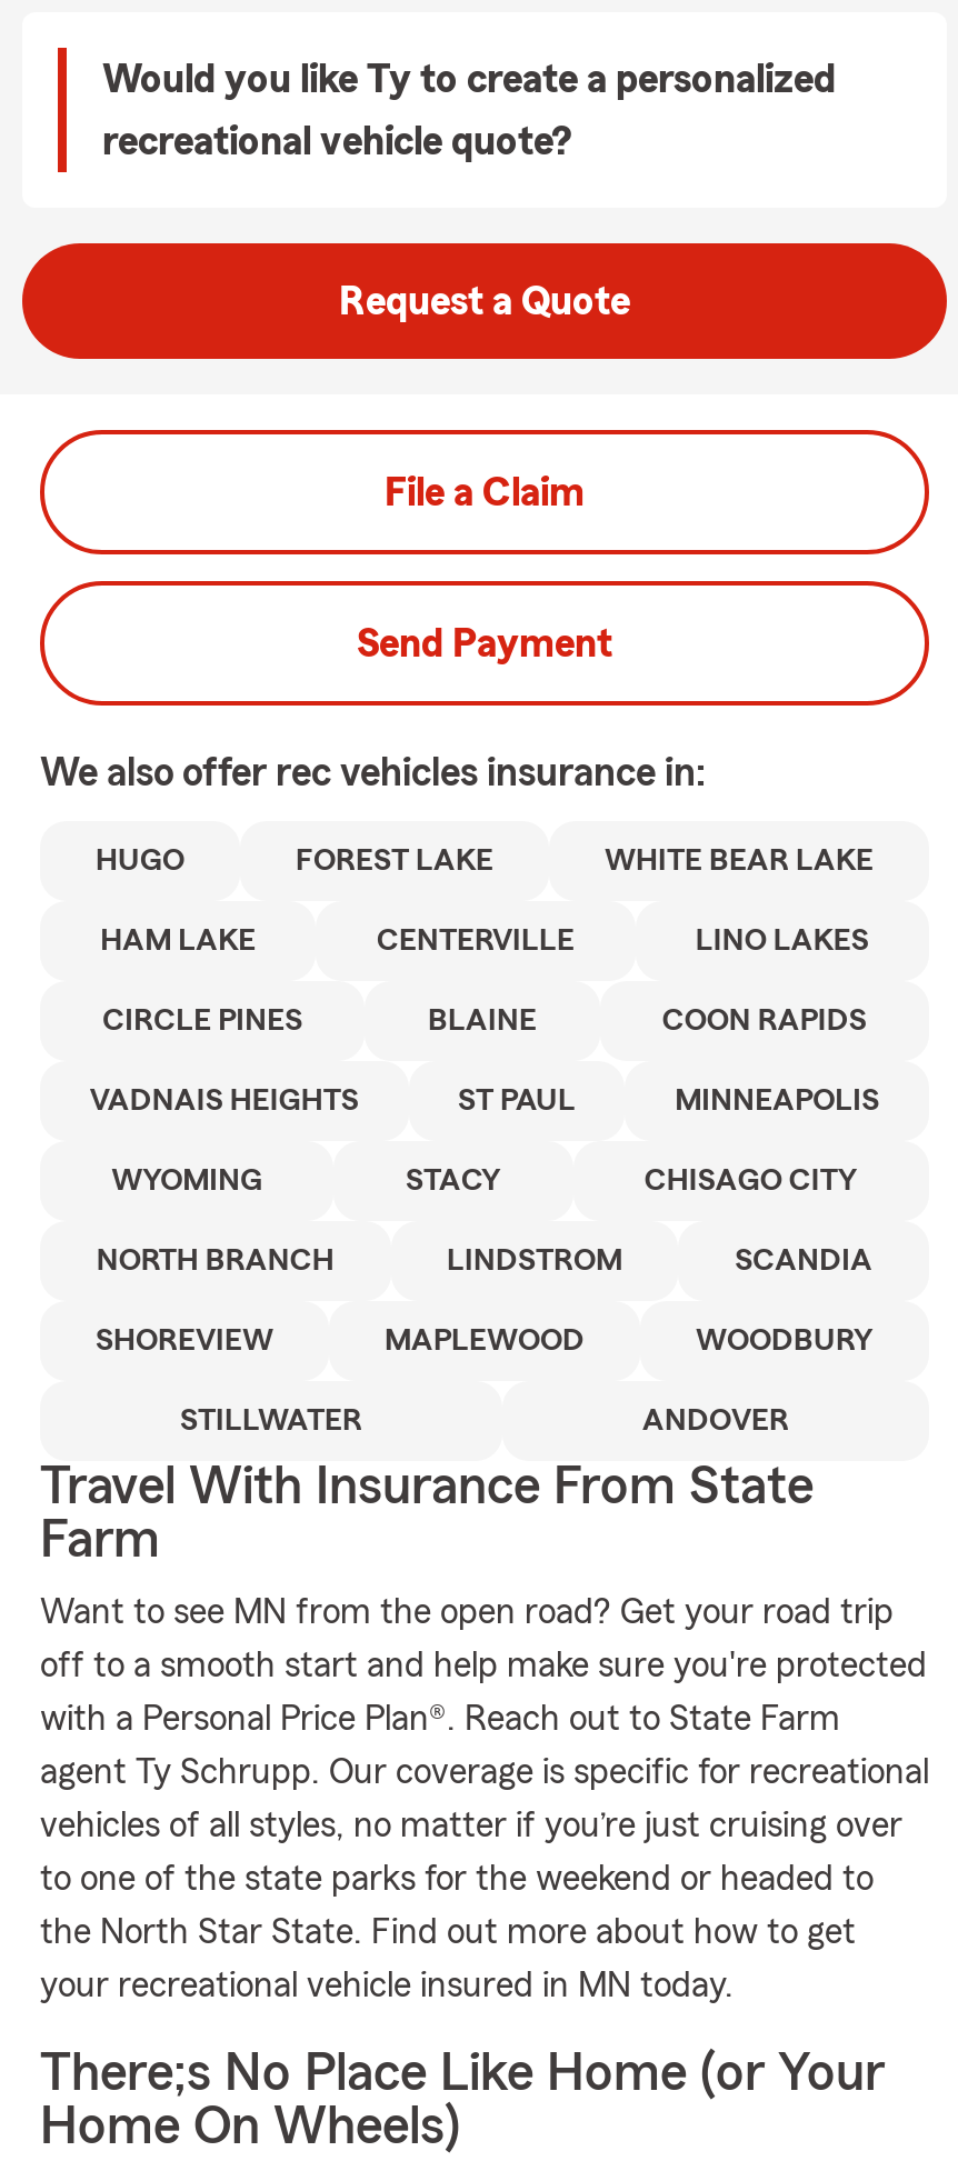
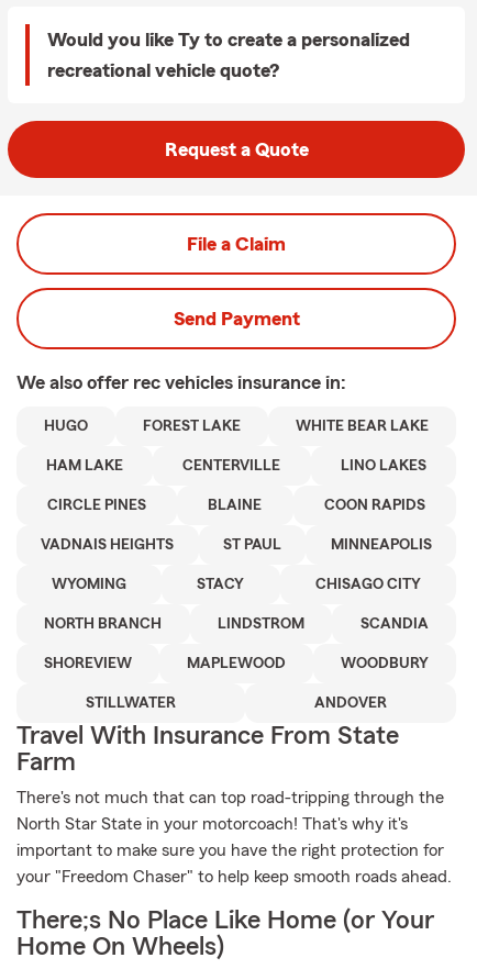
- Want to see MN from the open road? Get your road trip
- off to a smooth start and help make sure you're protected
- with a Personal Price Plan®. Reach out to State Farm
- agent Ty Schrupp. Our coverage is specific for recreational
- vehicles of all styles, no matter if you’re just cruising over
- to one of the state parks for the weekend or headed to
- the North Star State. Find out more about how to get
- your recreational vehicle insured in MN today.
+ There's not much that can top road-tripping through the
+ North Star State in your motorcoach! That's why it's
+ important to make sure you have the right protection for
+ your "Freedom Chaser" to help keep smooth roads ahead.
